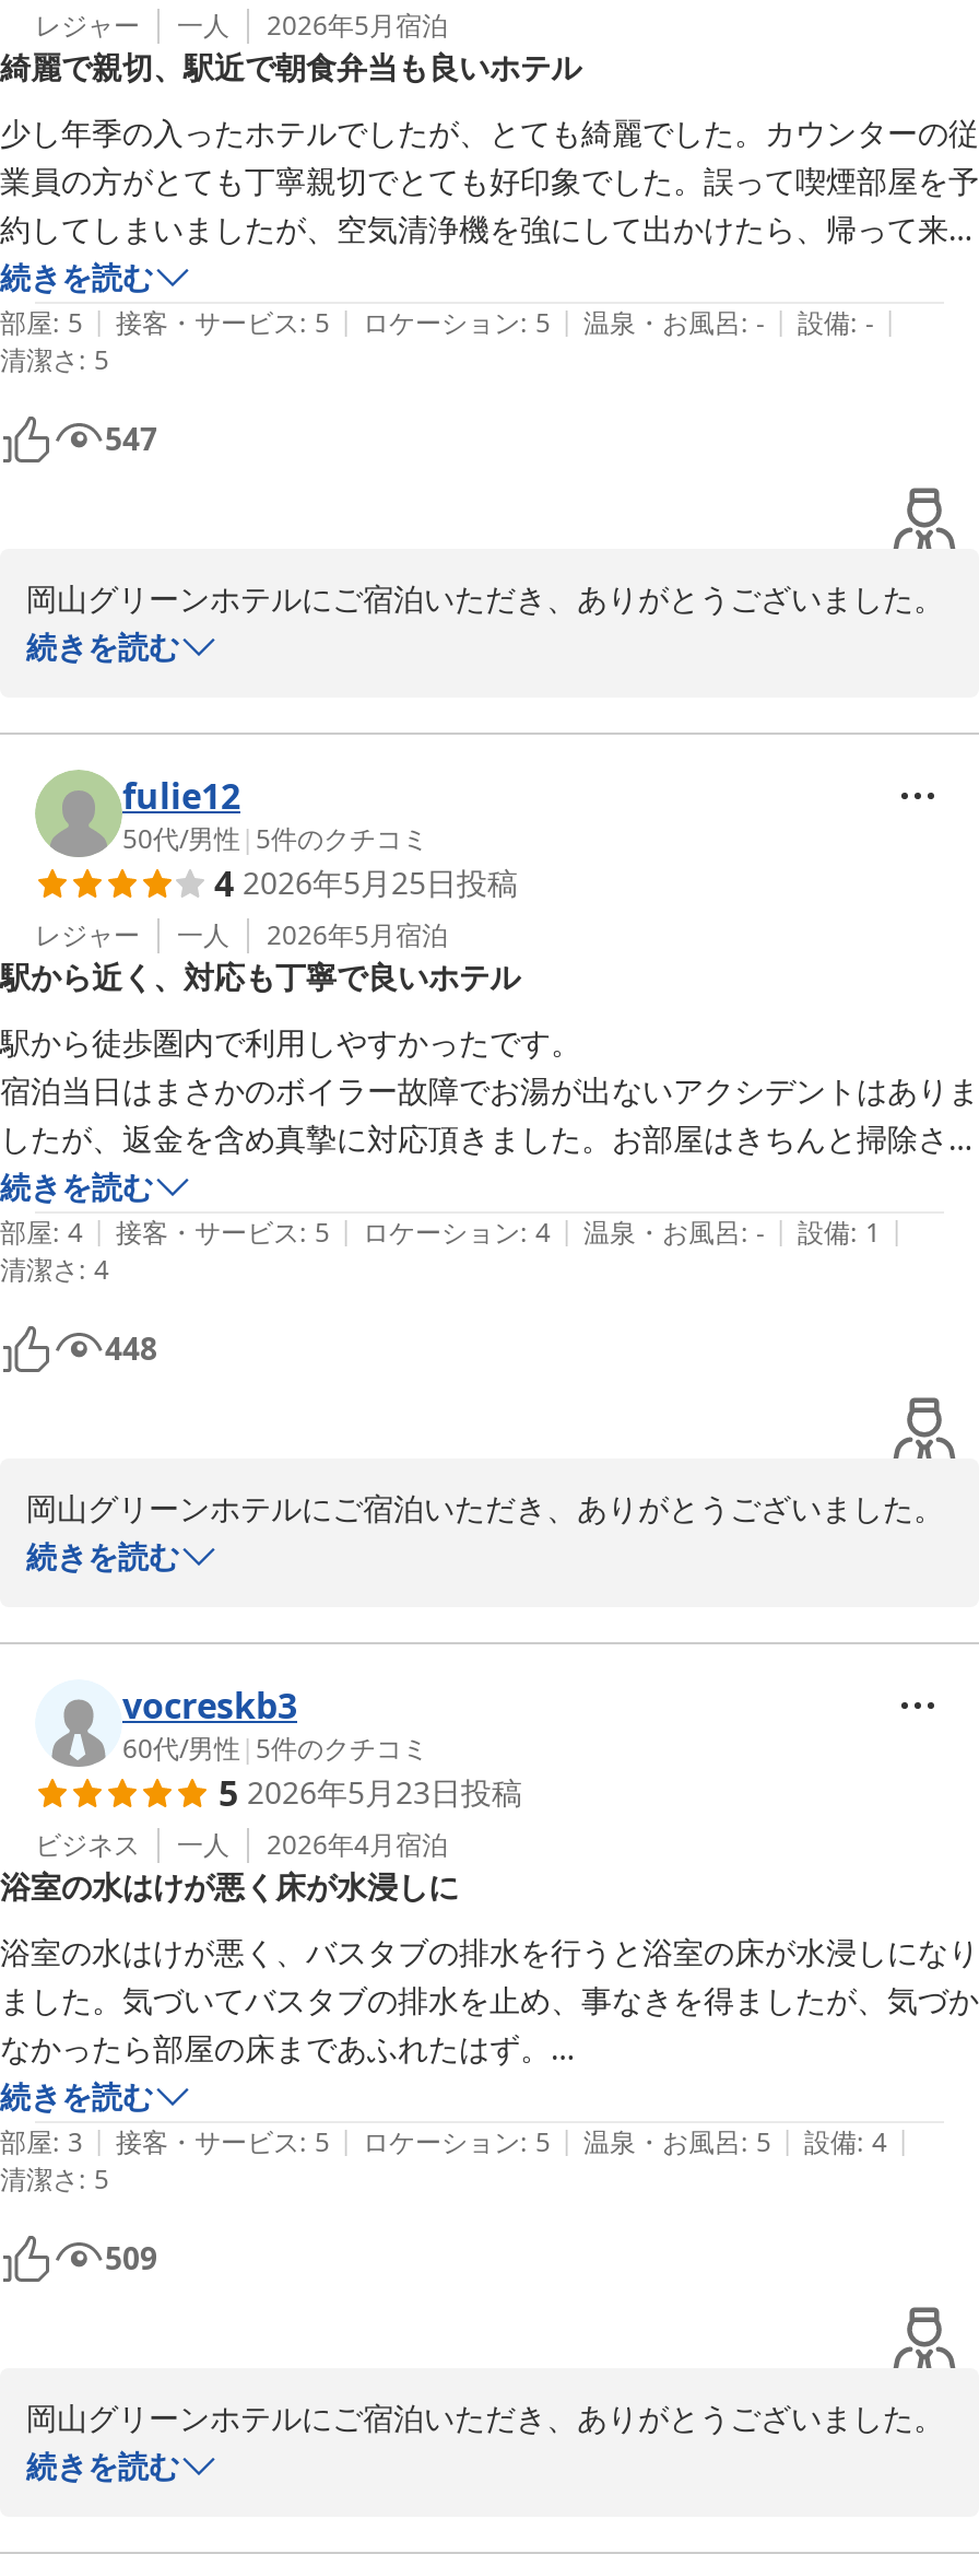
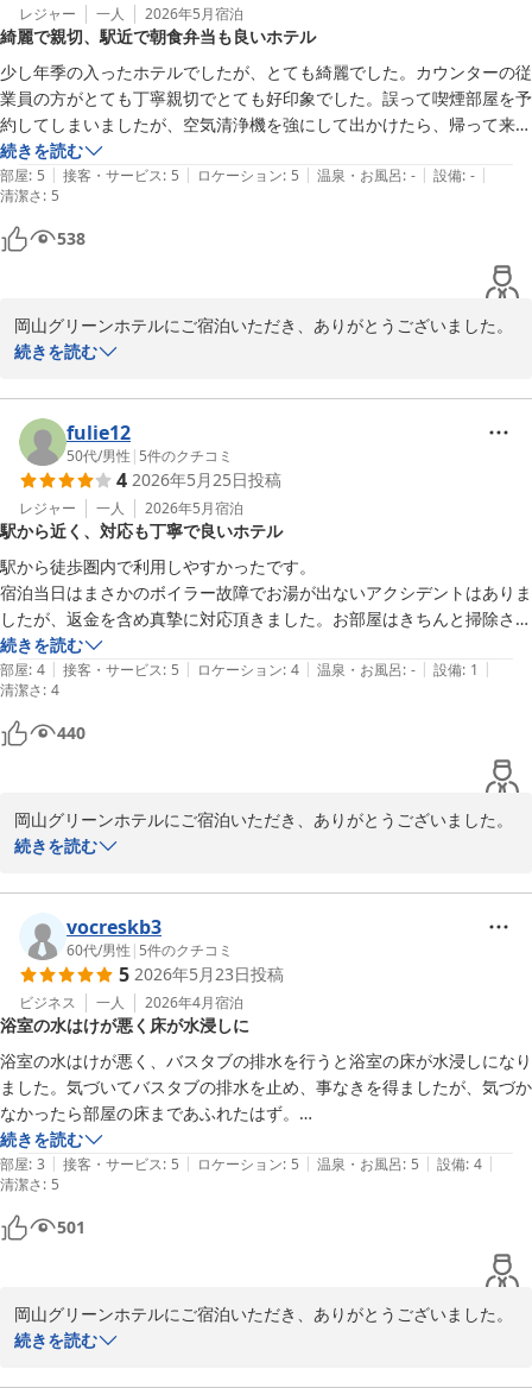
- 547
+ 538

- 448
+ 440

- 509
+ 501
